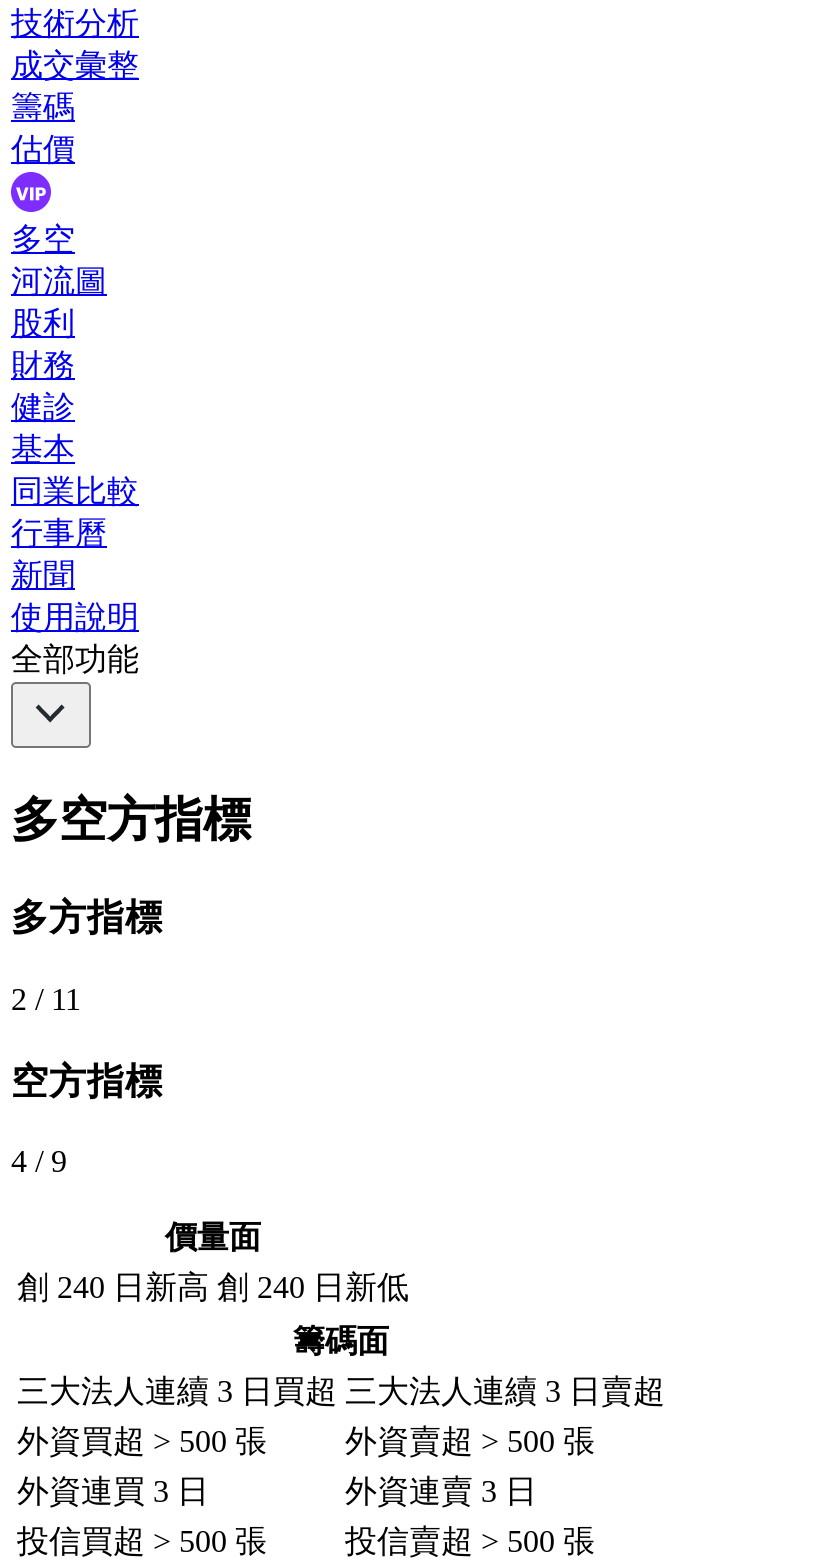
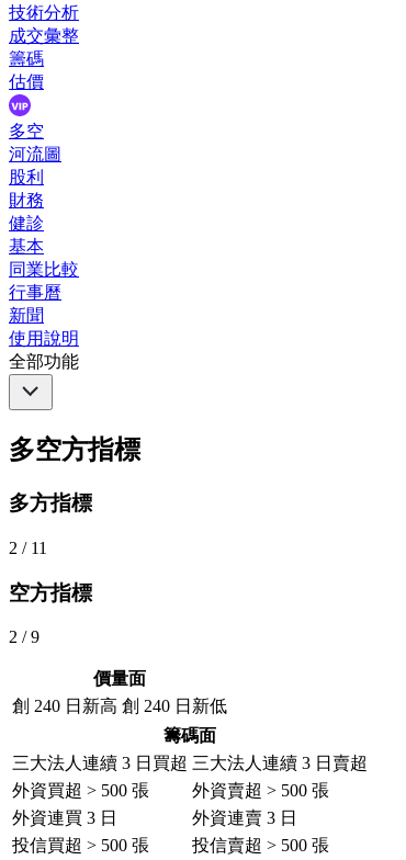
- 4 / 9
+ 2 / 9
